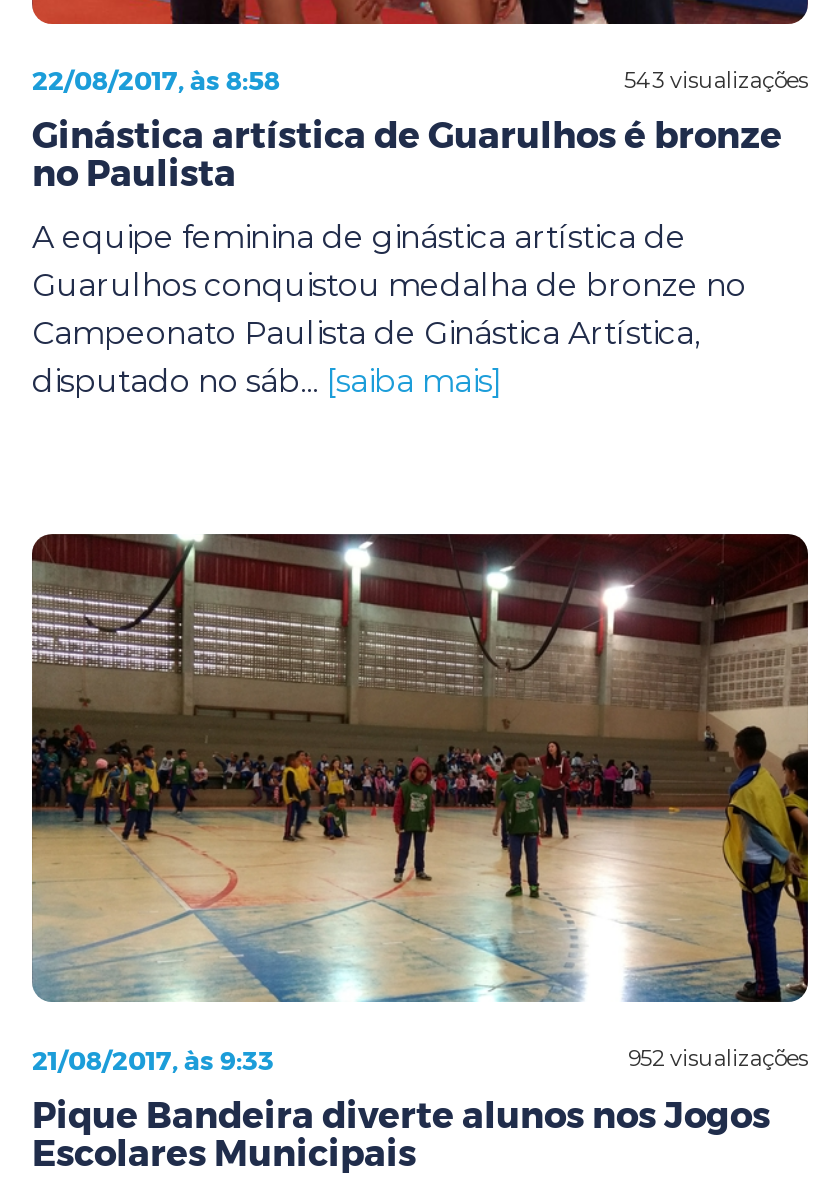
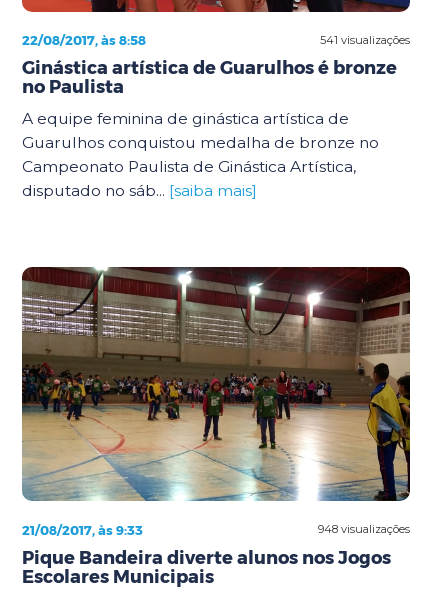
- 543 visualizações
+ 541 visualizações

- 952 visualizações
+ 948 visualizações
